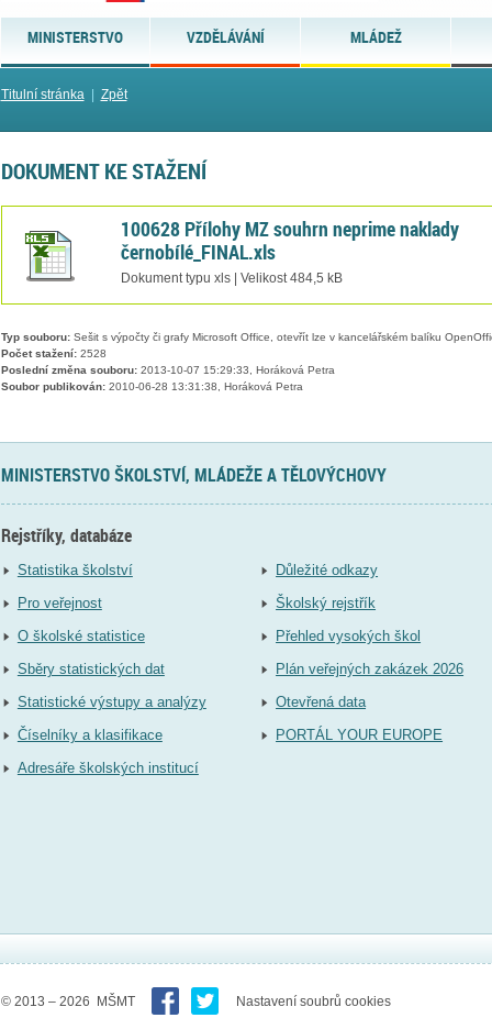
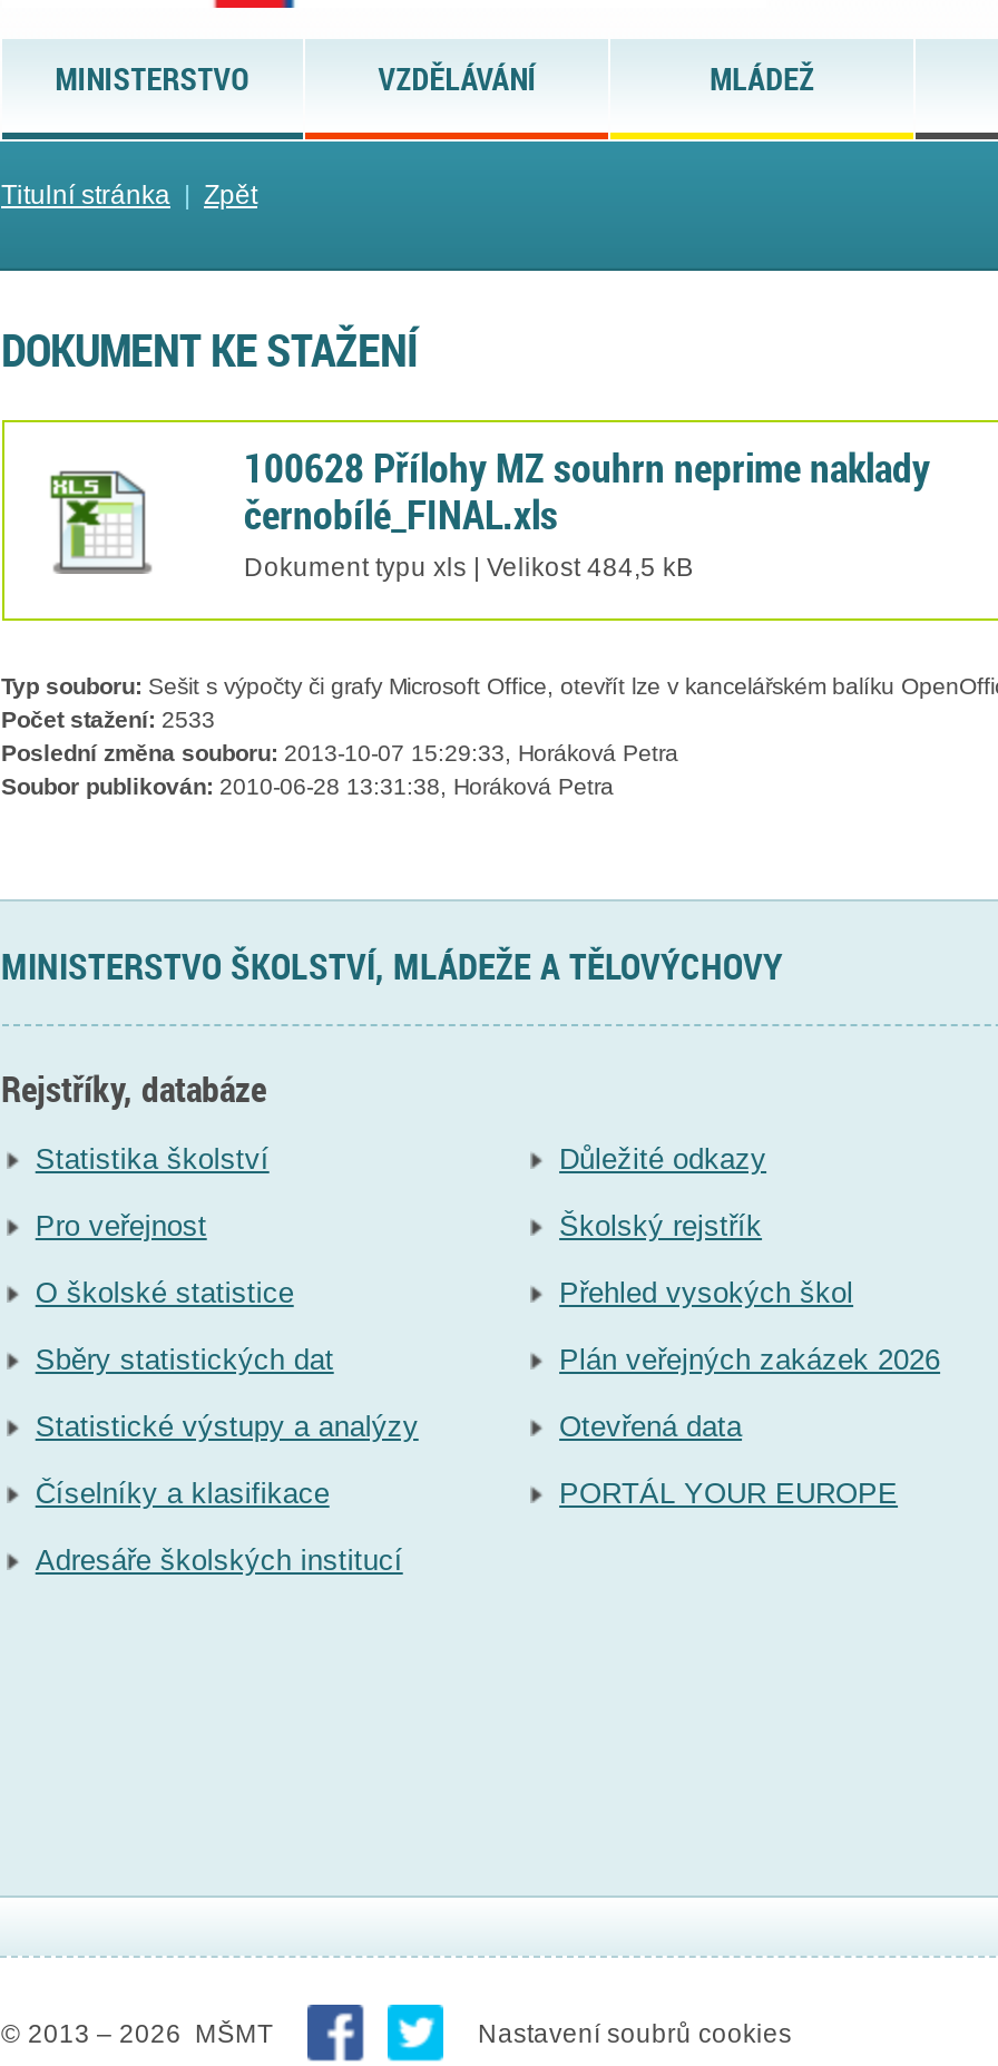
- Počet stažení: 2528
+ Počet stažení: 2533
